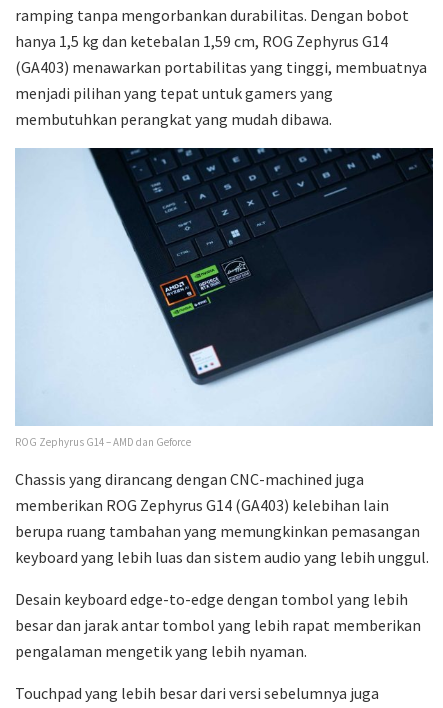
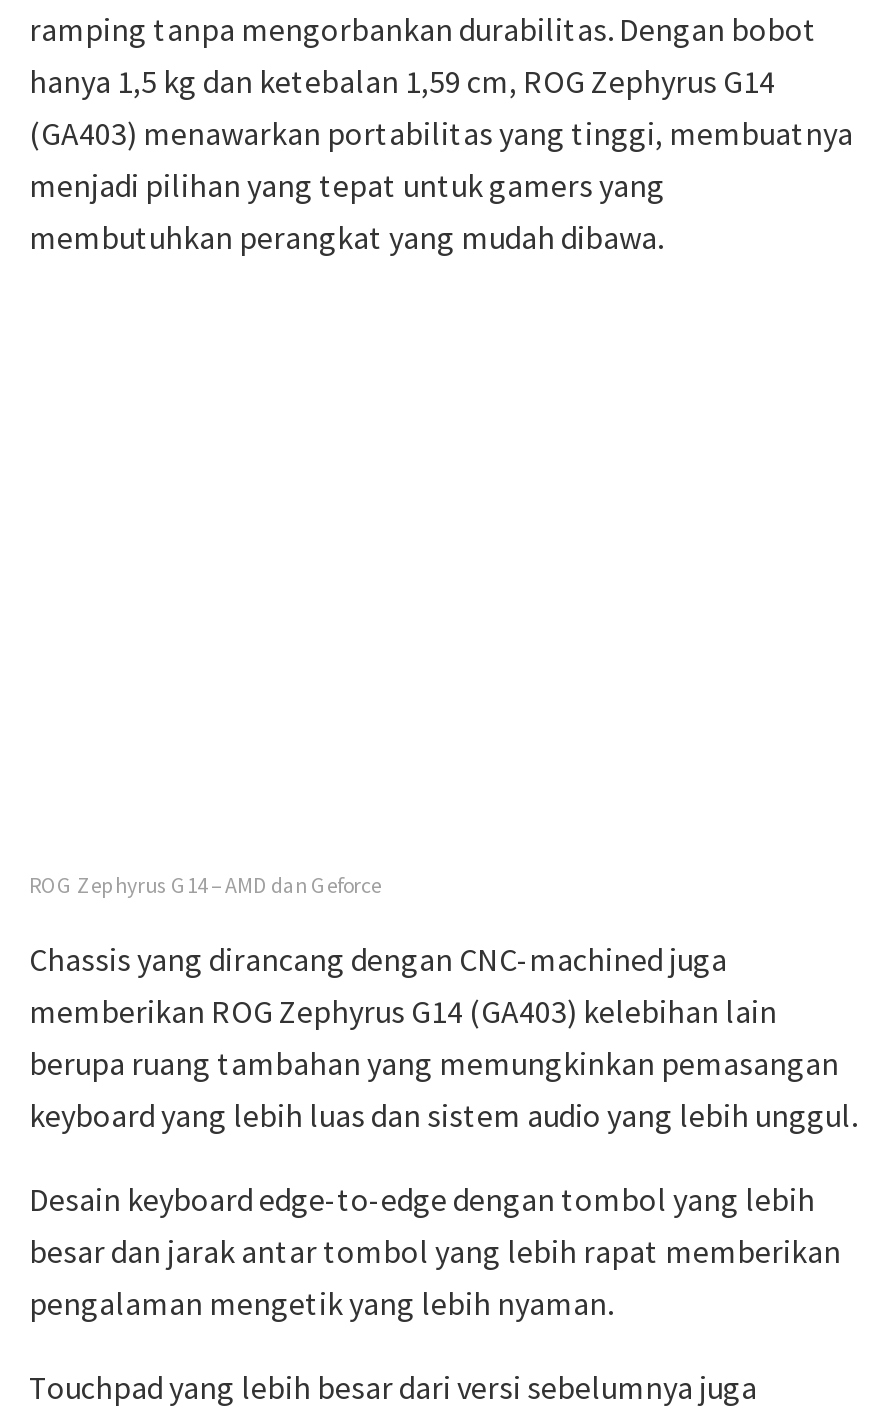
- [image]
